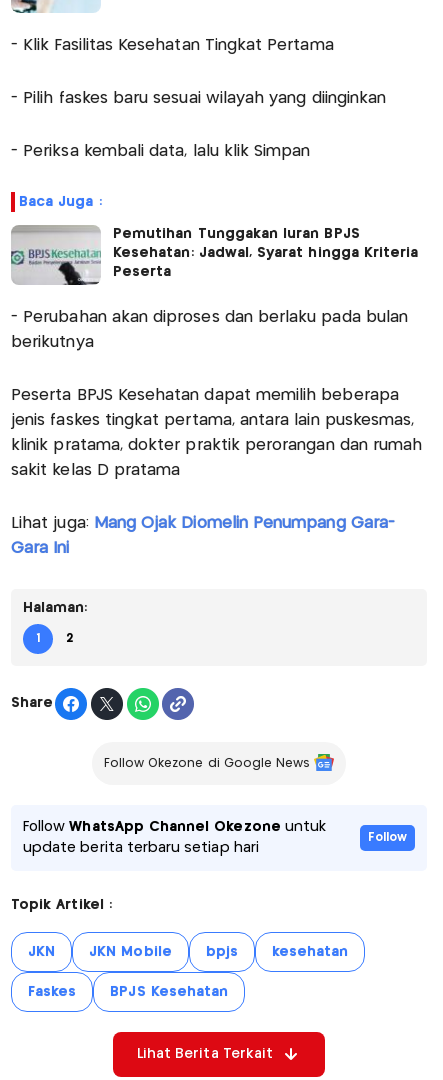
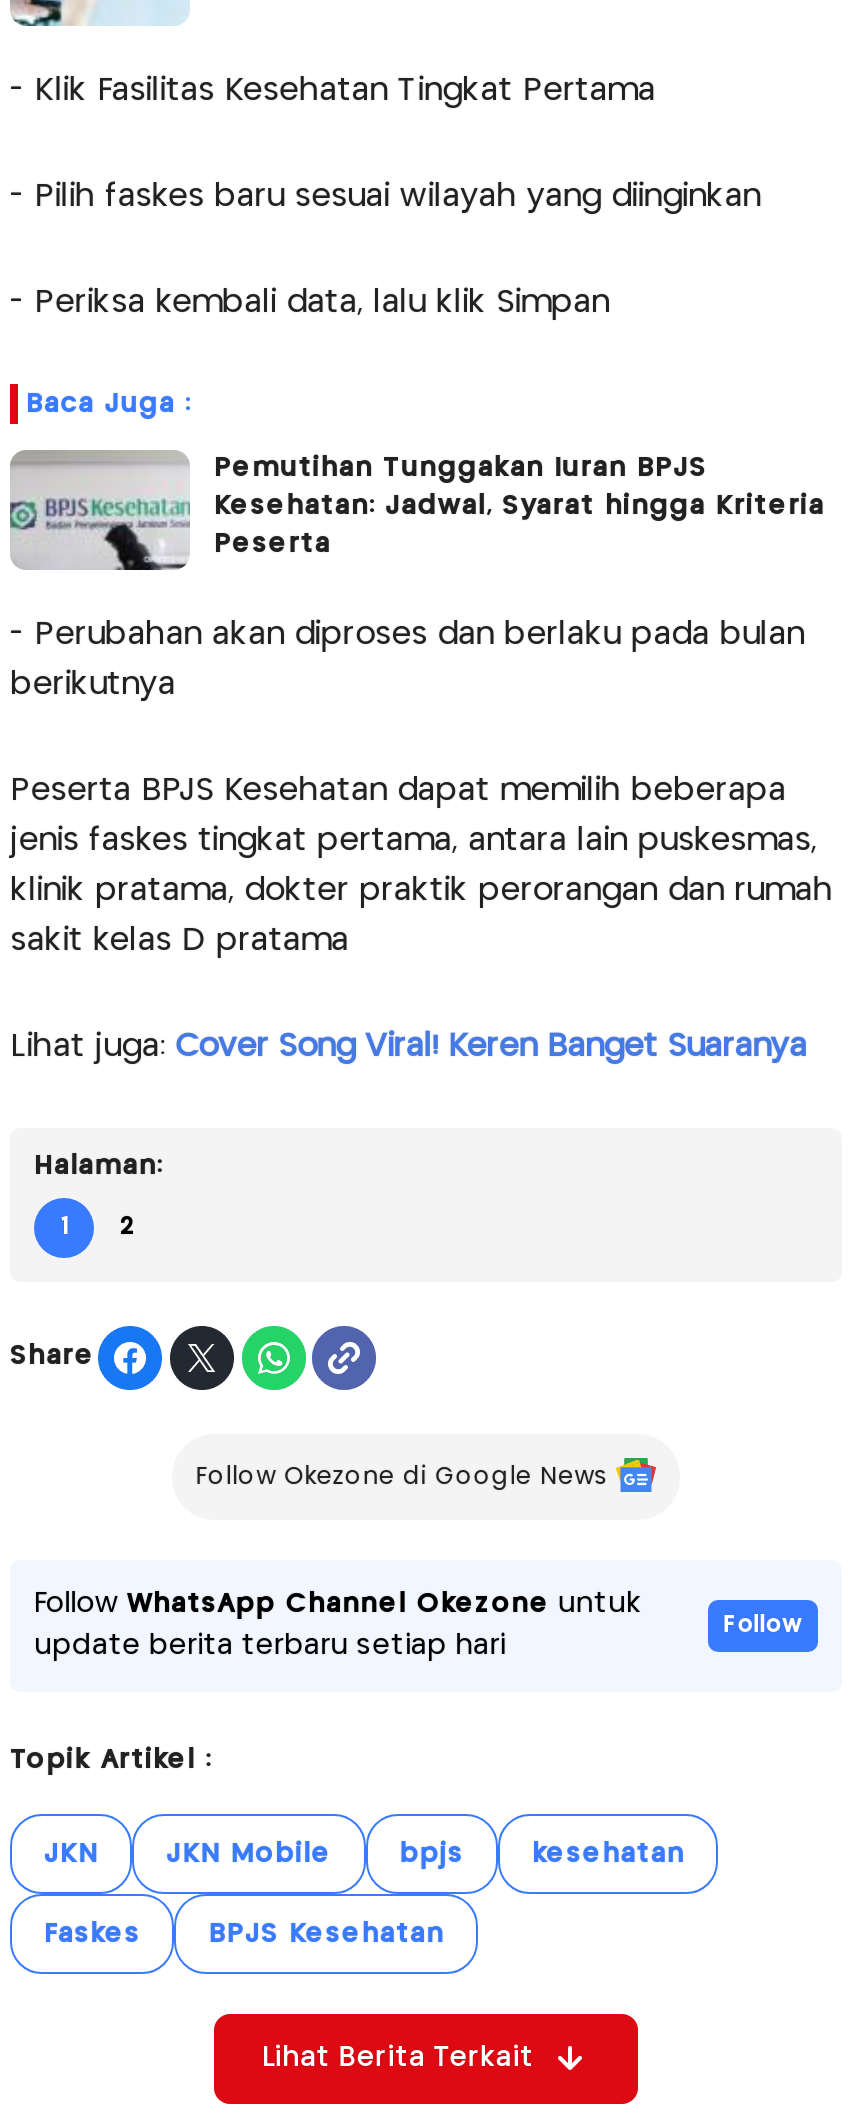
- Lihat juga: Mang Ojak Diomelin Penumpang Gara-
- Gara Ini
+ Lihat juga: Cover Song Viral! Keren Banget Suaranya
